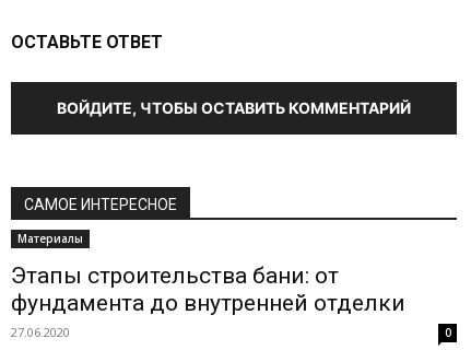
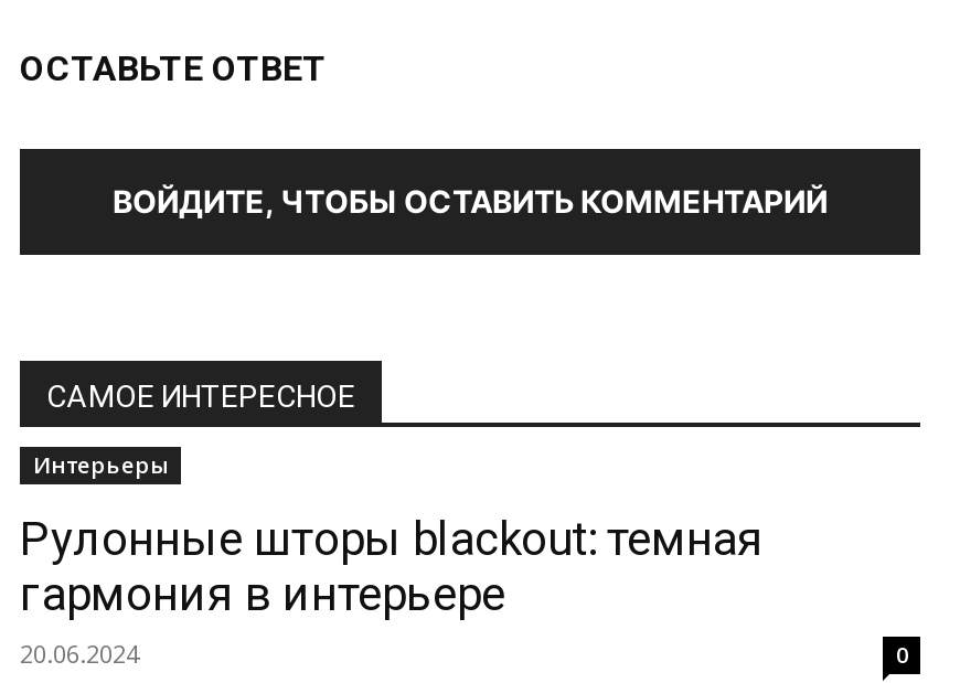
- Материалы
+ Интерьеры

- Этапы строительства бани: от
- фундамента до внутренней отделки
- 27.06.2020
+ Рулонные шторы blackout: темная
+ гармония в интерьере
+ 20.06.2024
